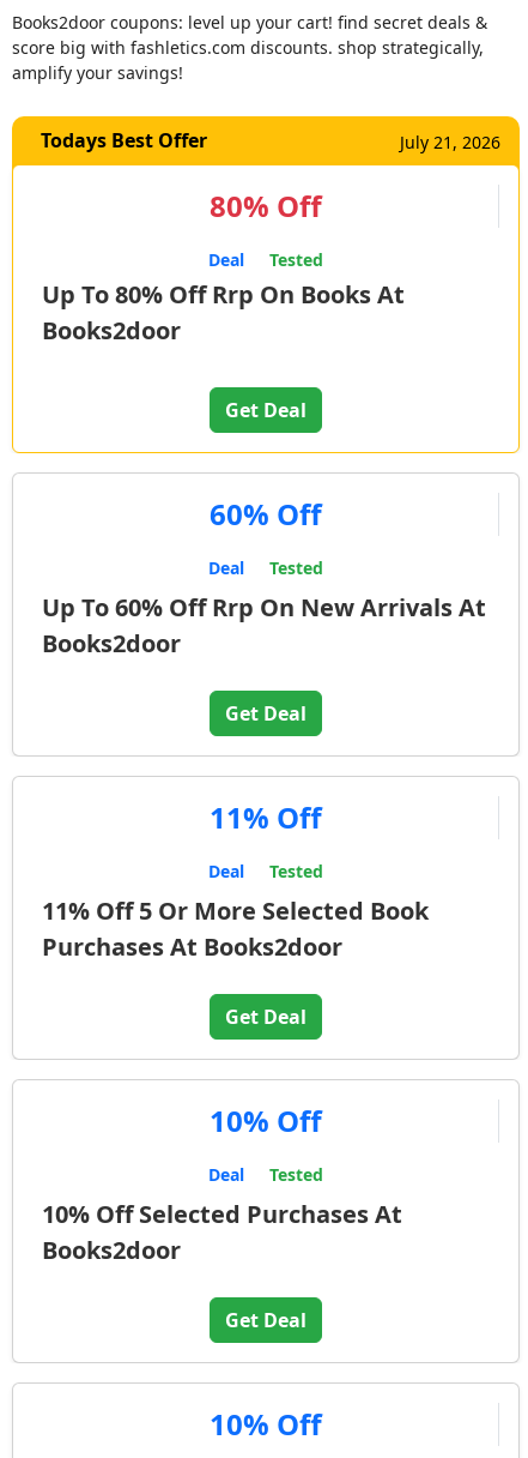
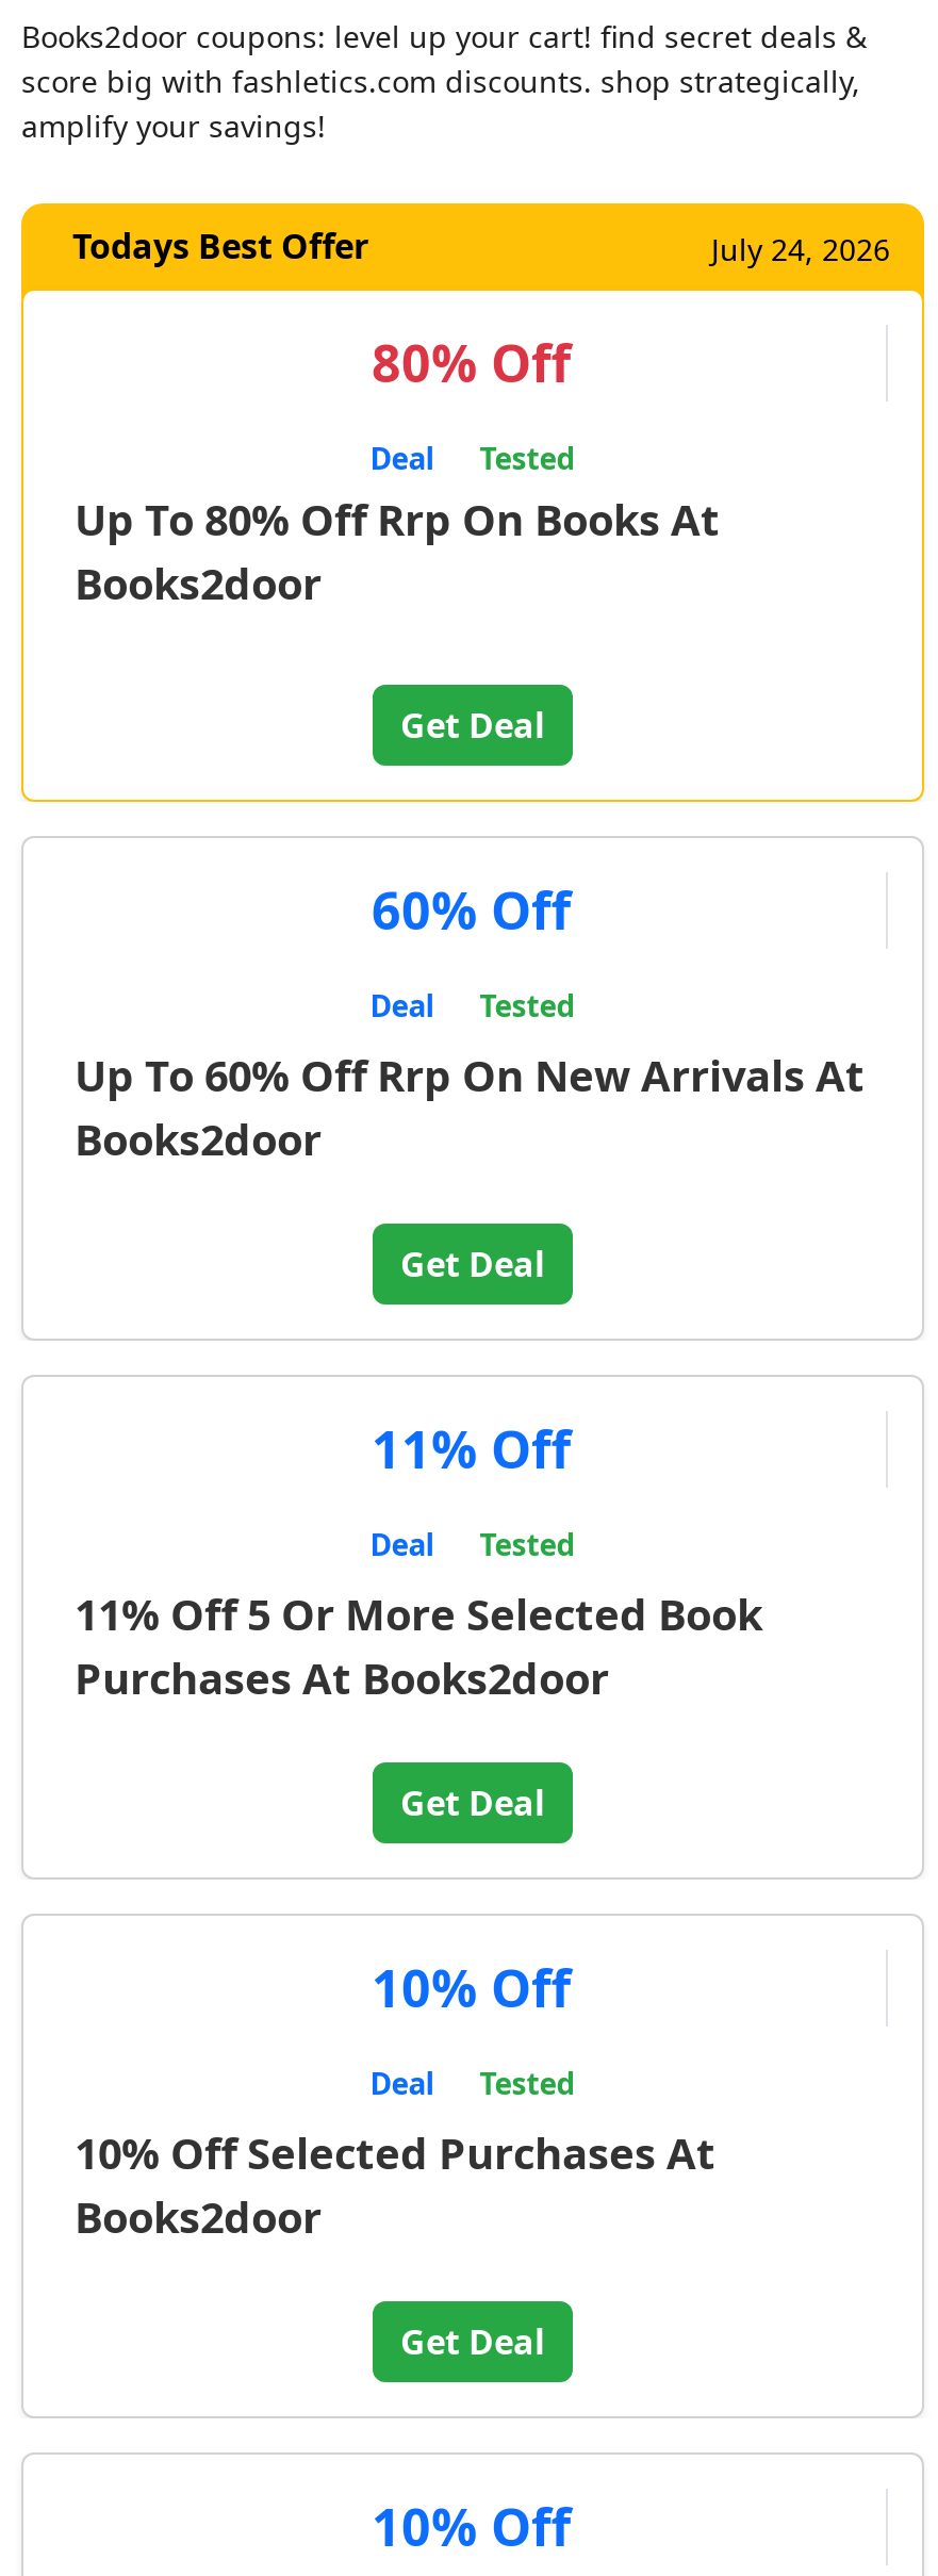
- July 21, 2026
+ July 24, 2026
